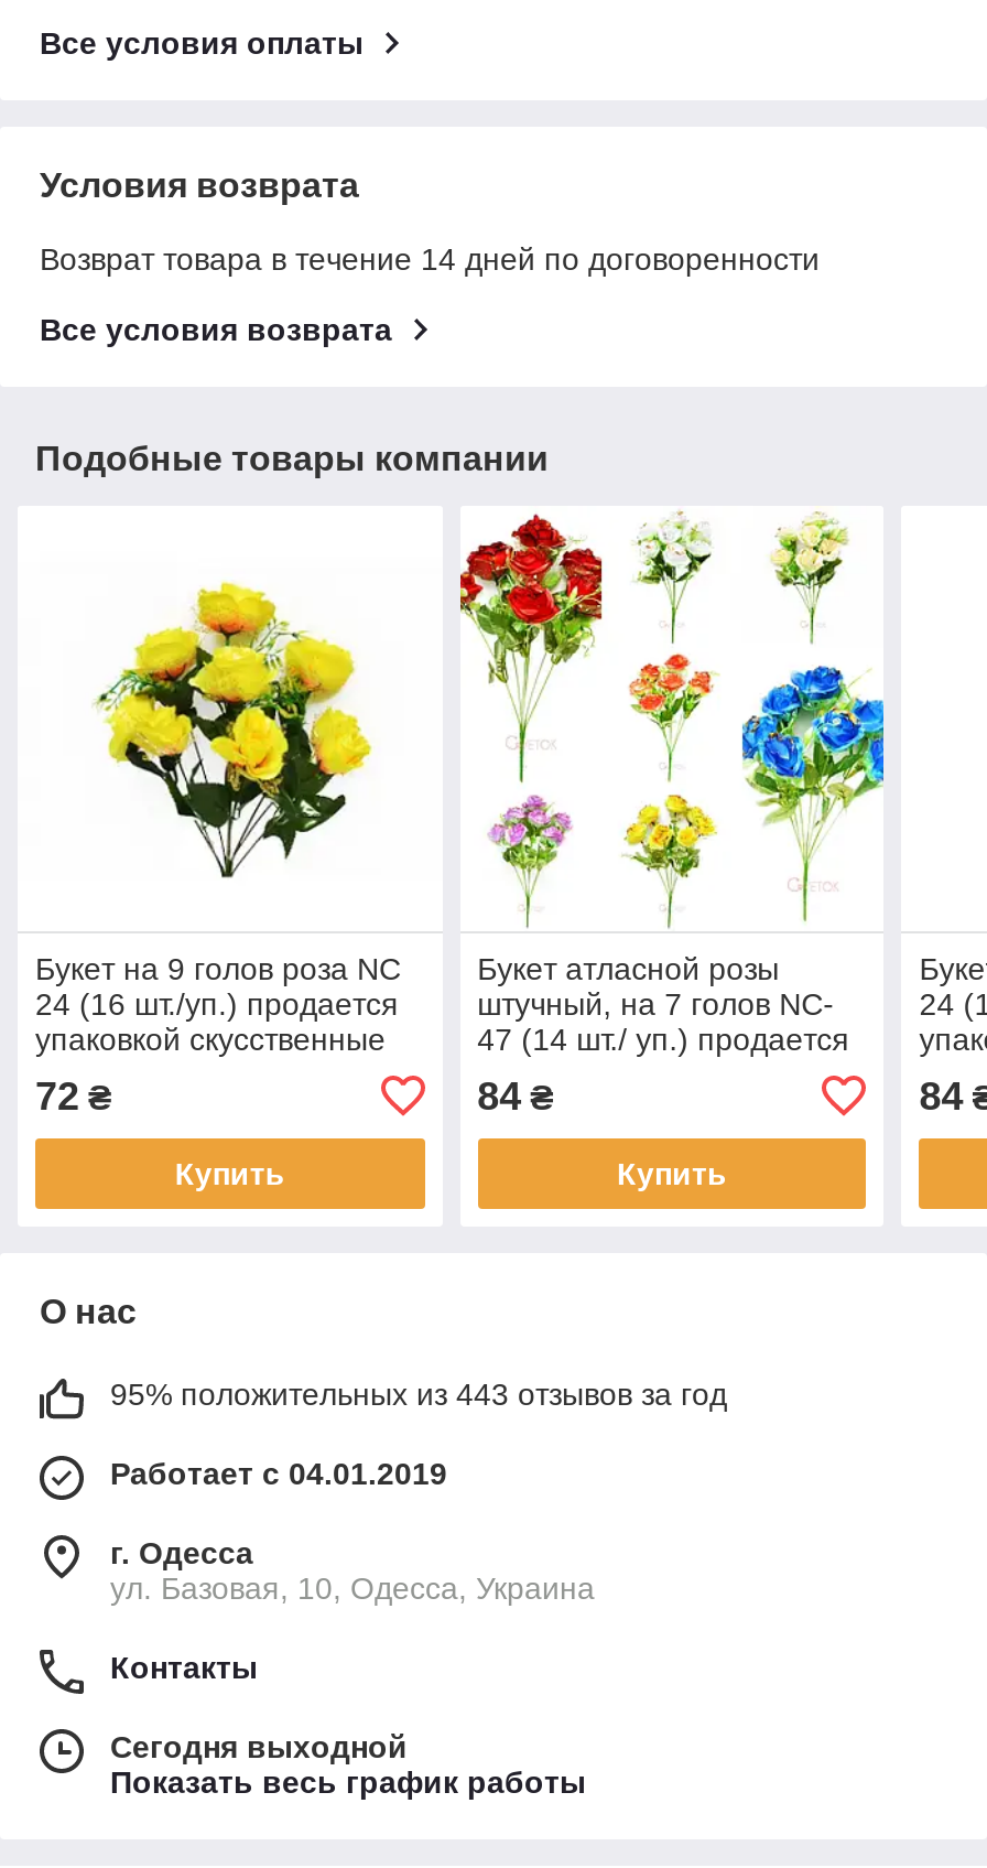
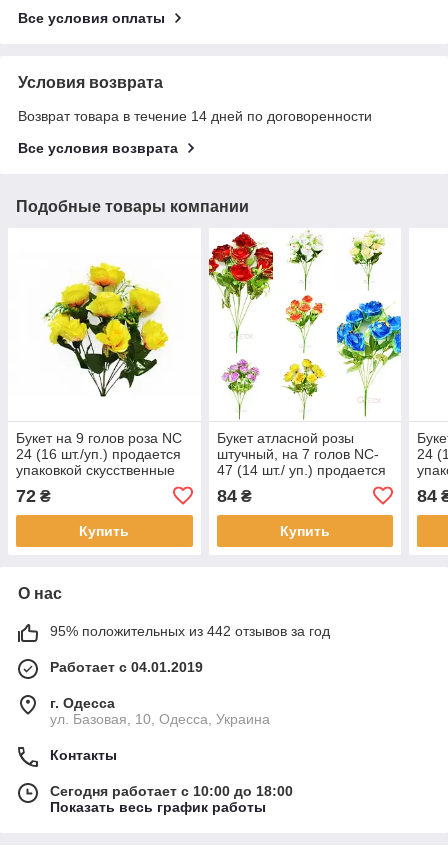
- 95% положительных из 443 отзывов за год
+ 95% положительных из 442 отзывов за год

- Сегодня выходной
+ Сегодня работает с 10:00 до 18:00
